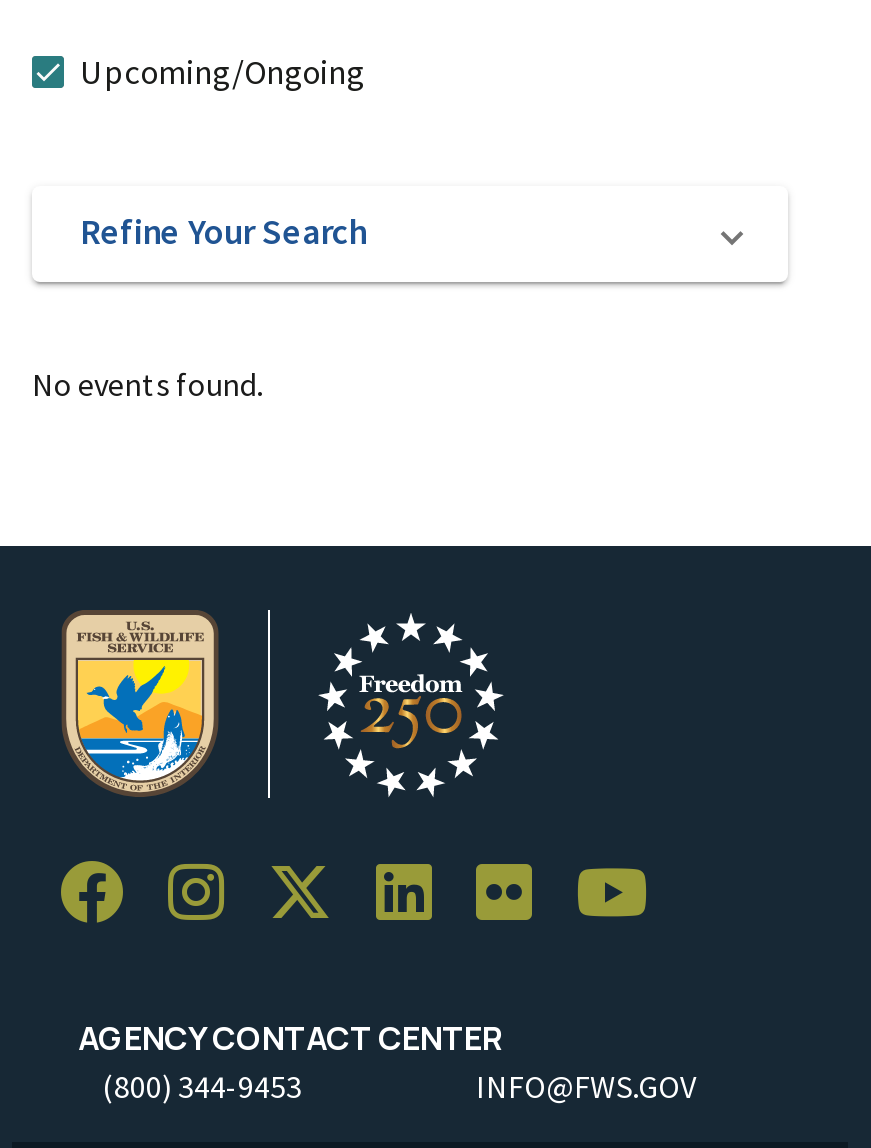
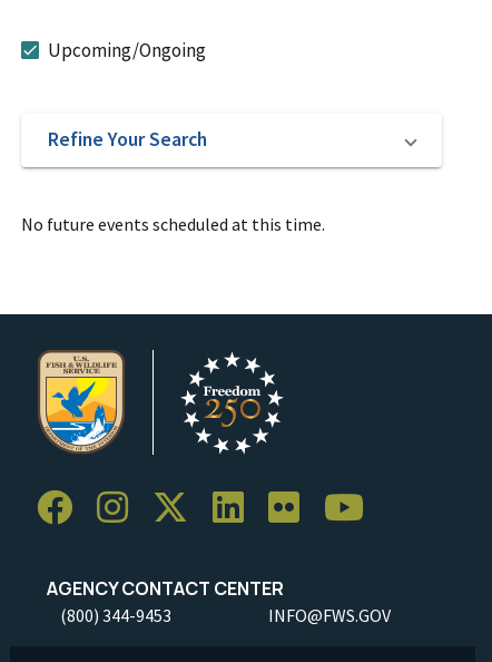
- No events found.
+ No future events scheduled at this time.
